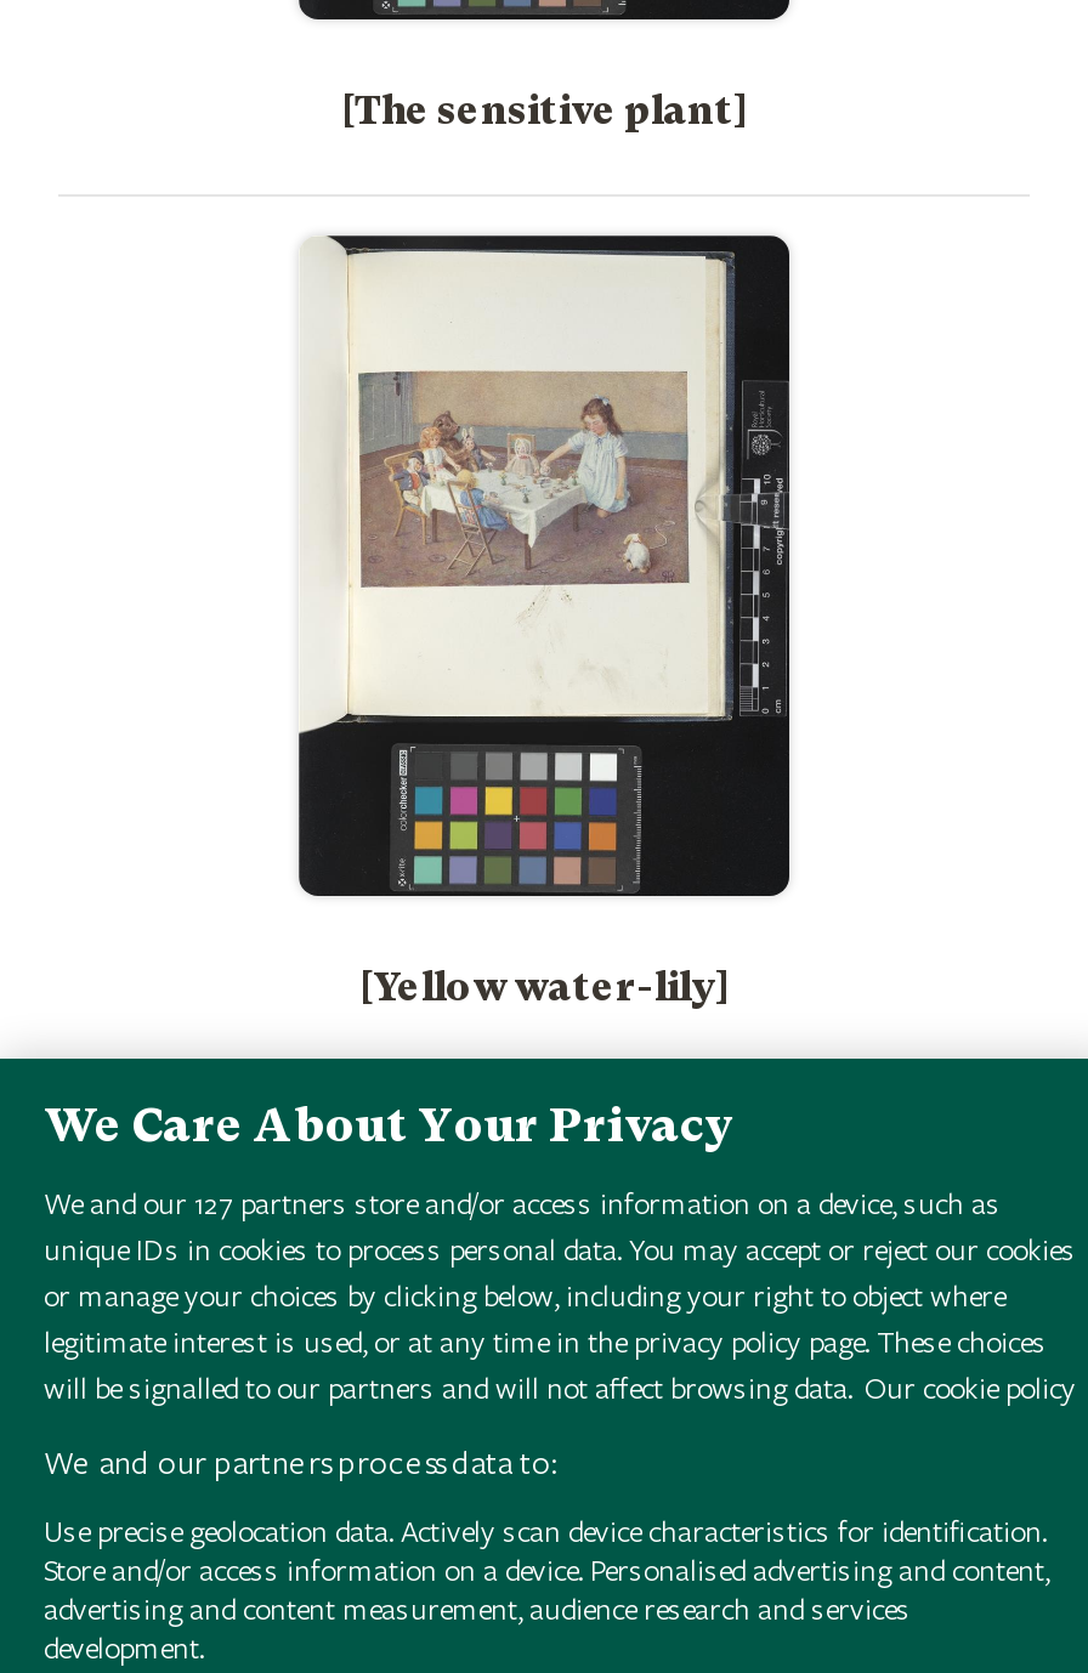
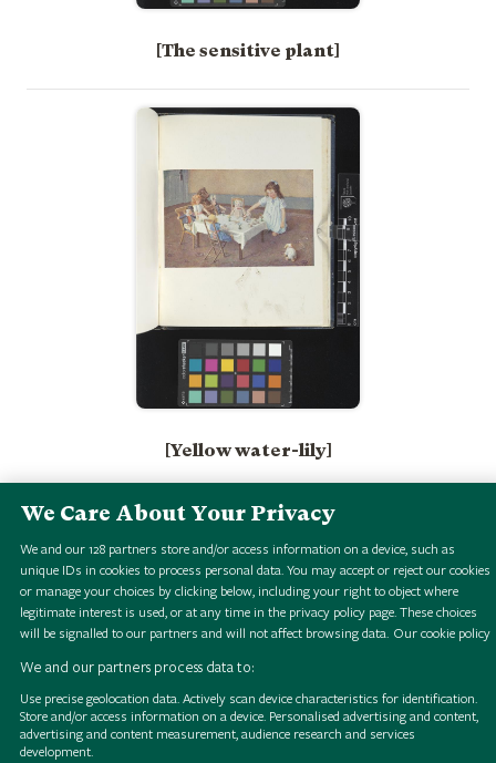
- We and our 127 partners store and/or access information on a device, such as
+ We and our 128 partners store and/or access information on a device, such as
